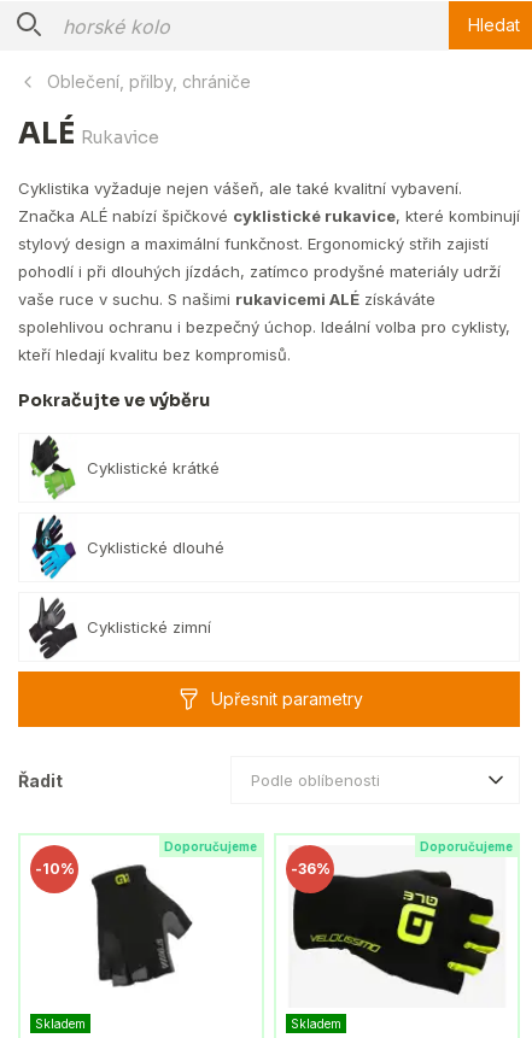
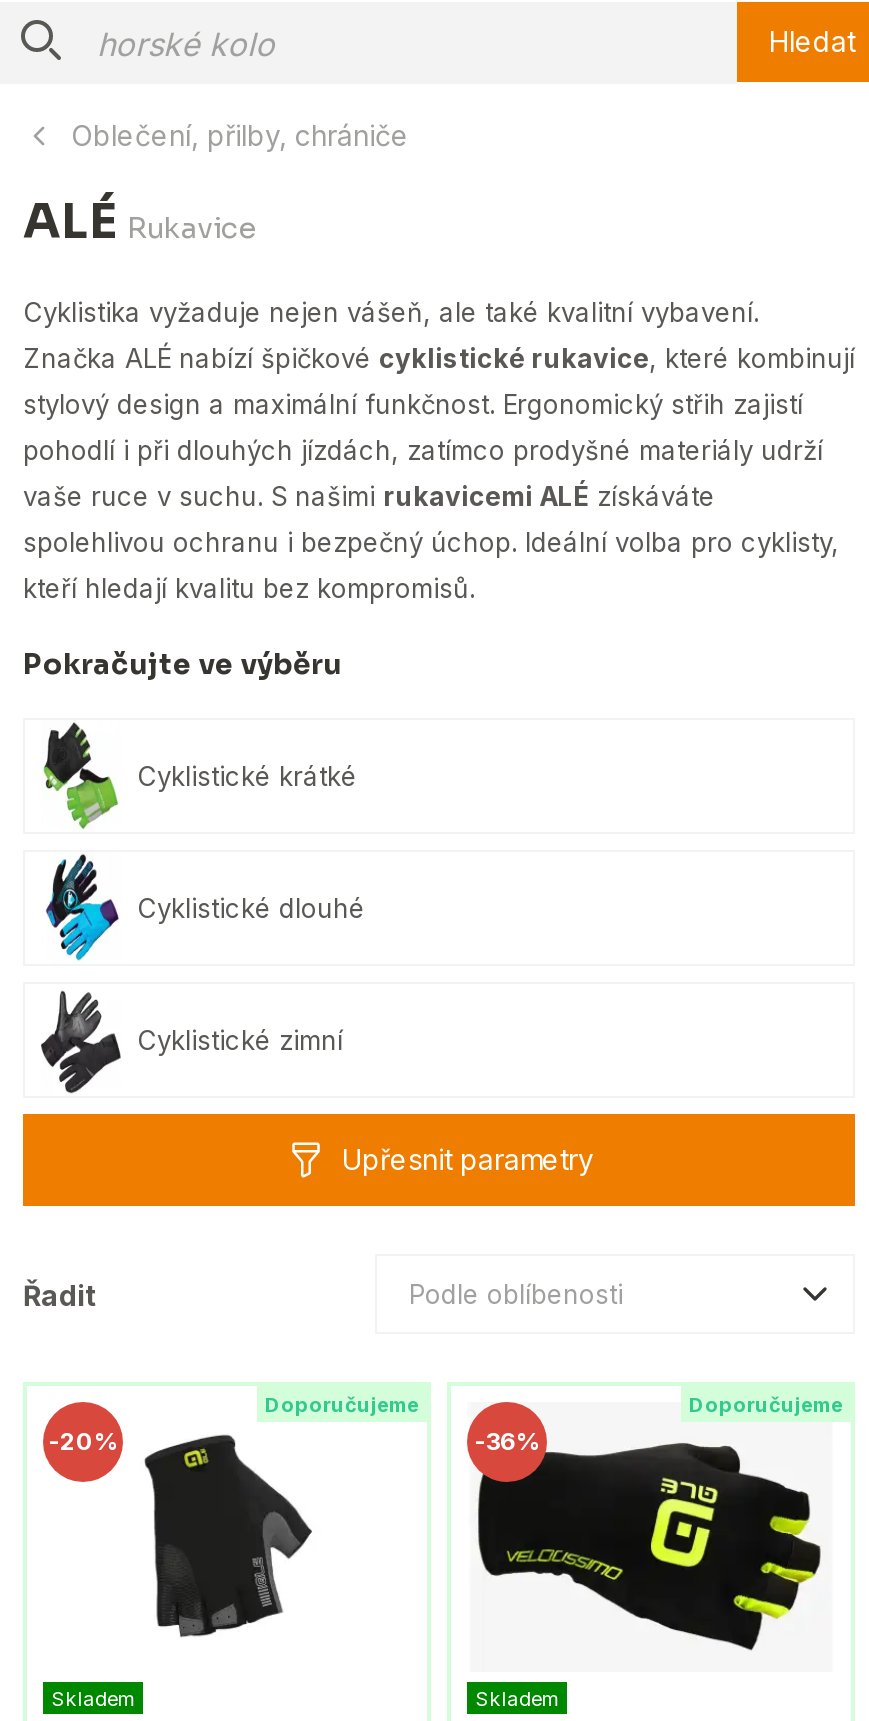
- -10%
+ -20%
